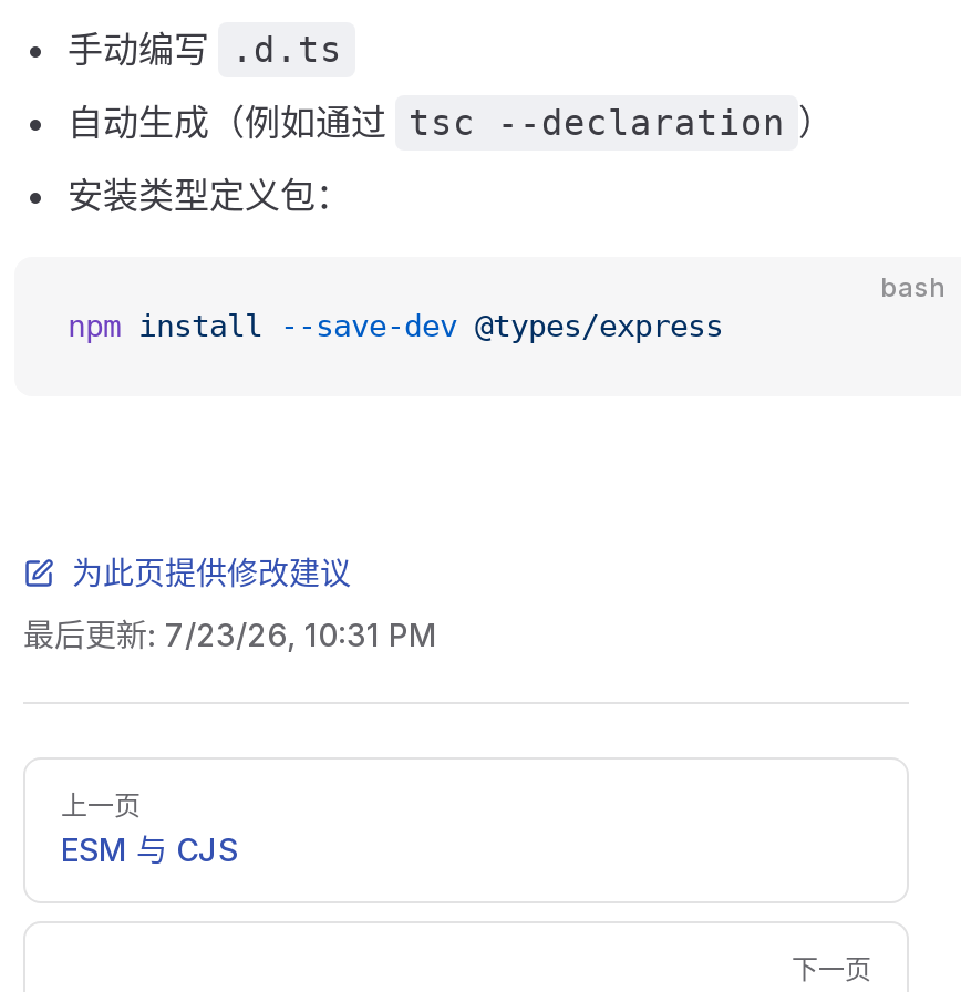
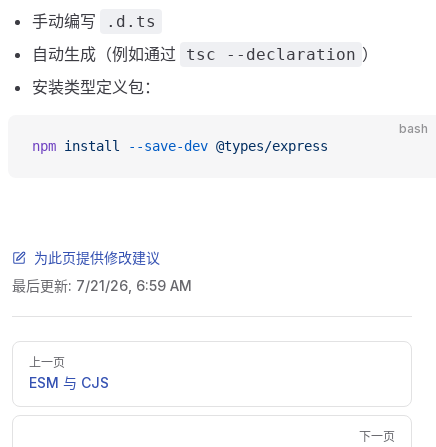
- 最后更新: 7/23/26, 10:31 PM
+ 最后更新: 7/21/26, 6:59 AM
